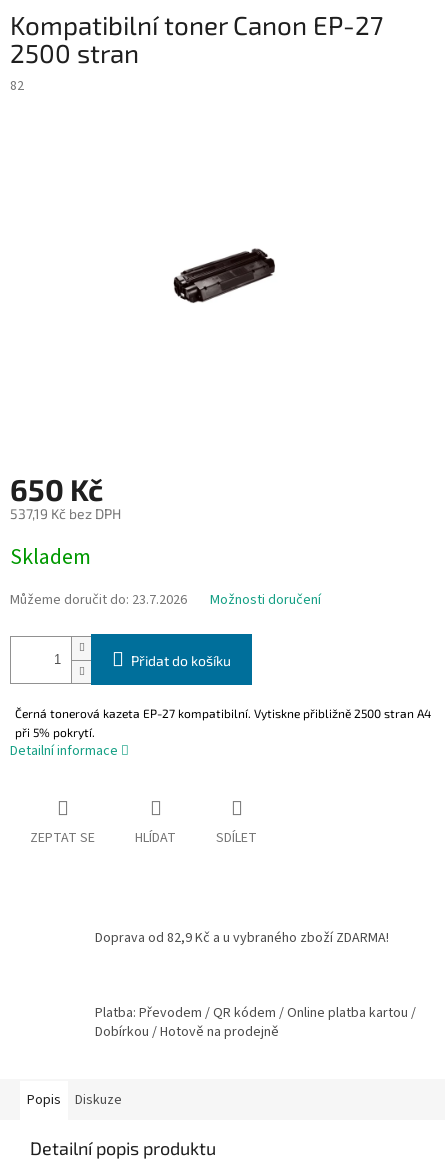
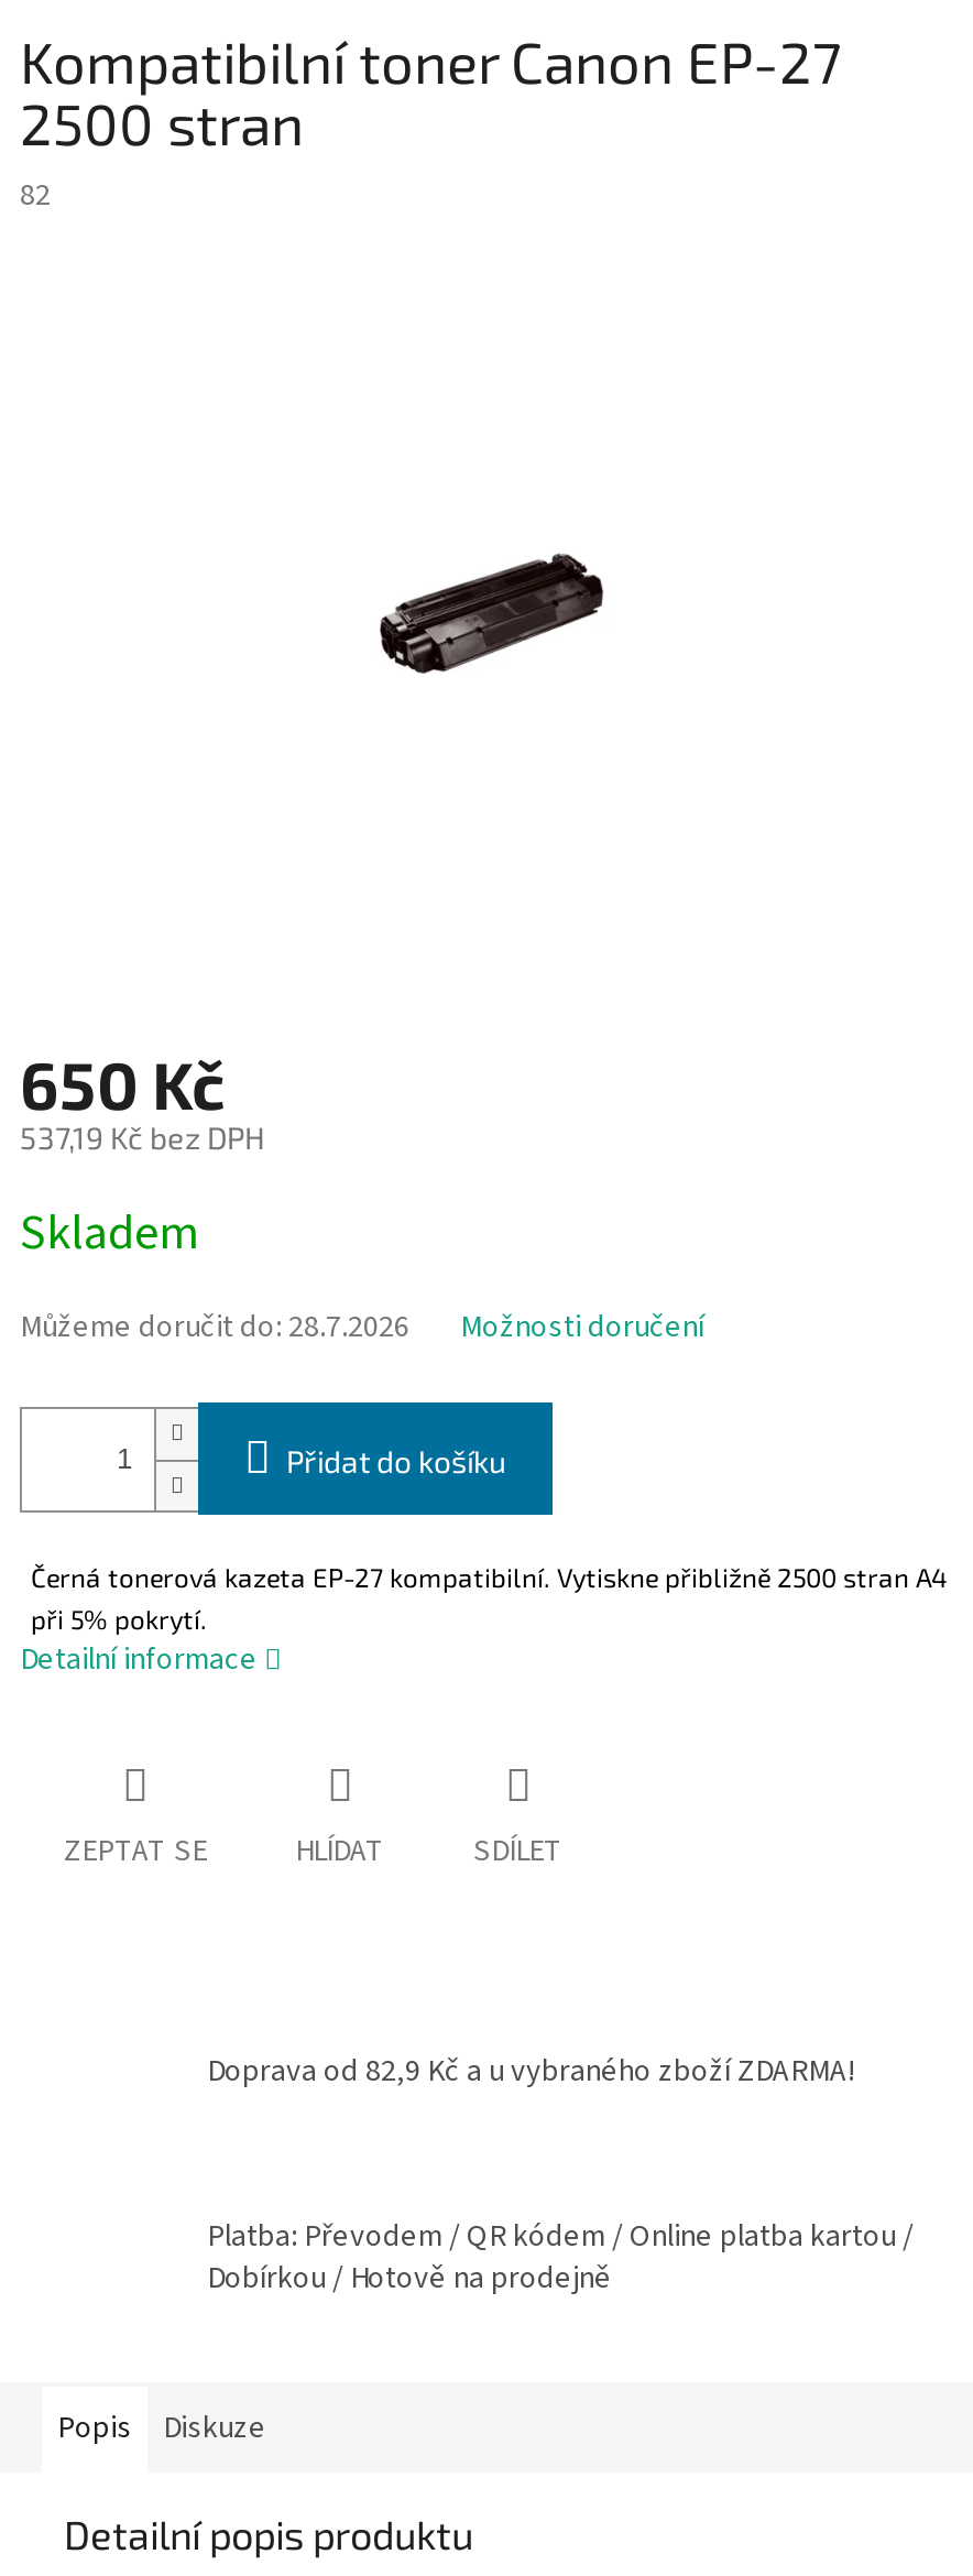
- Můžeme doručit do: 23.7.2026
+ Můžeme doručit do: 28.7.2026
